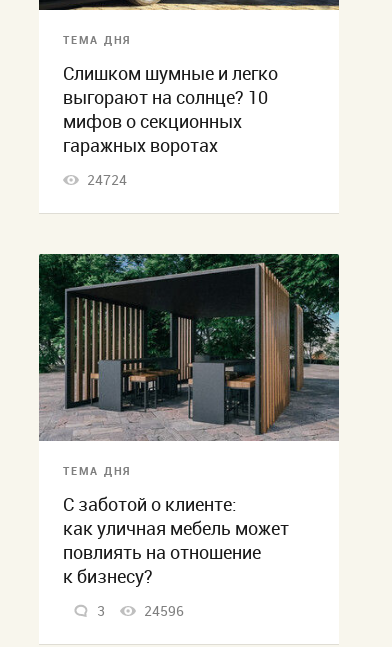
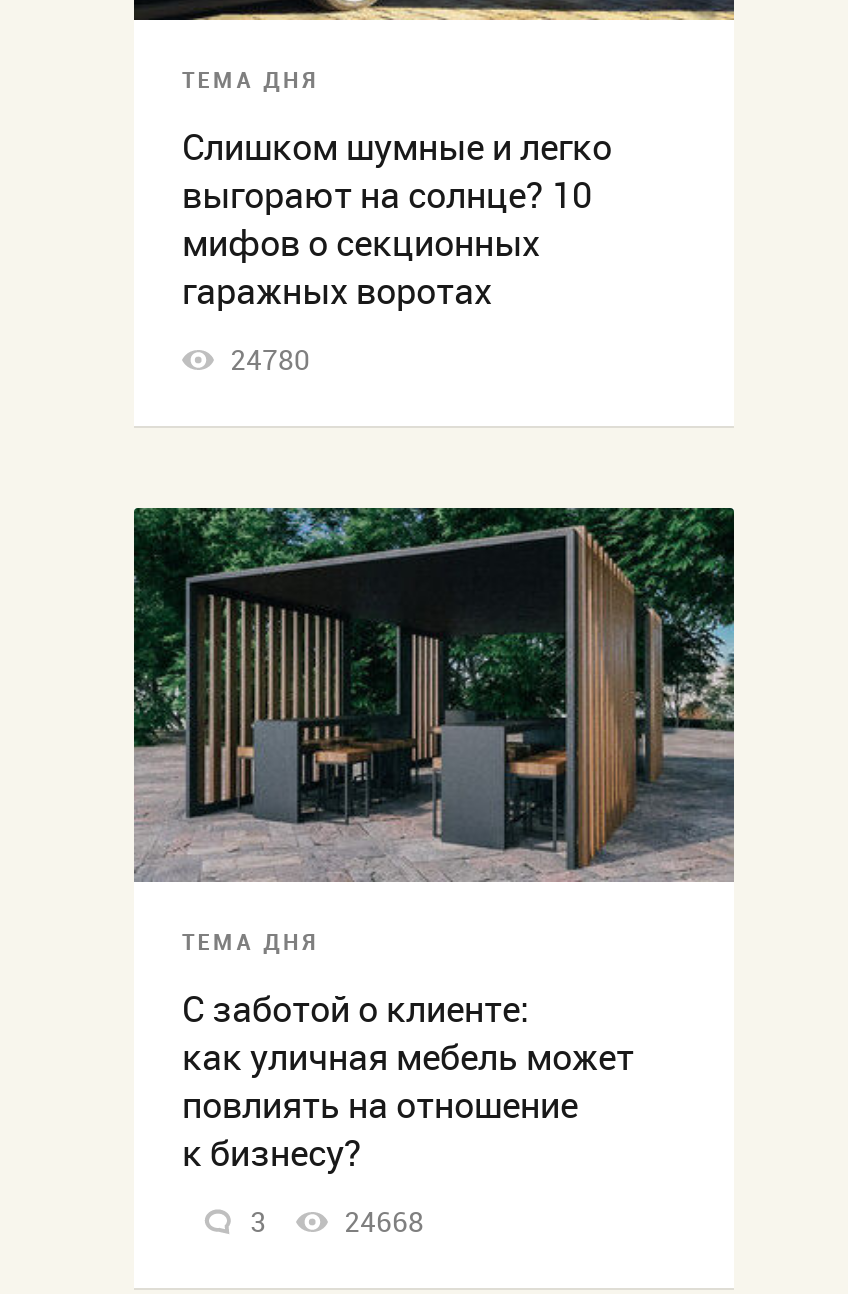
- 24724
+ 24780

- 24596
+ 24668
